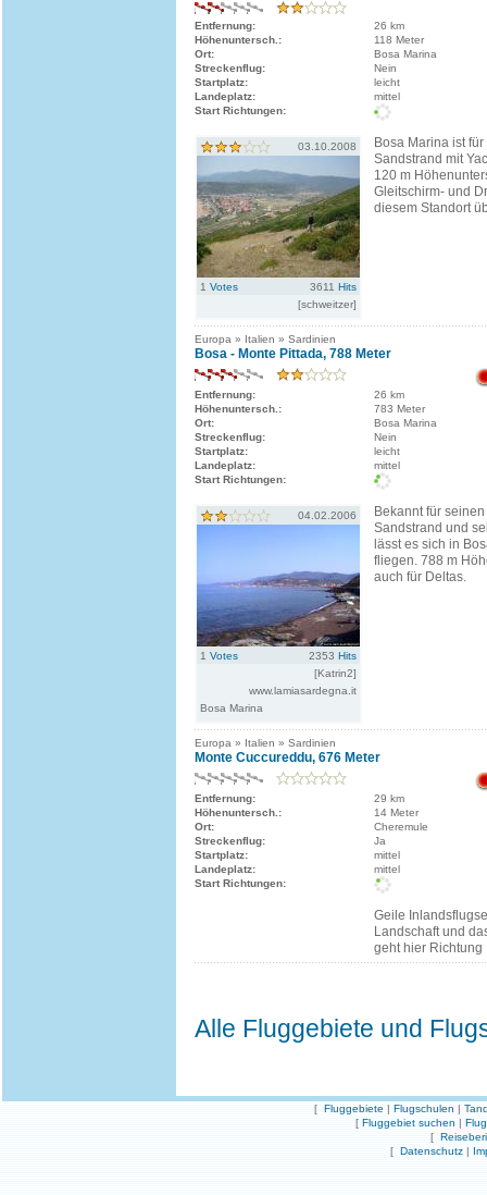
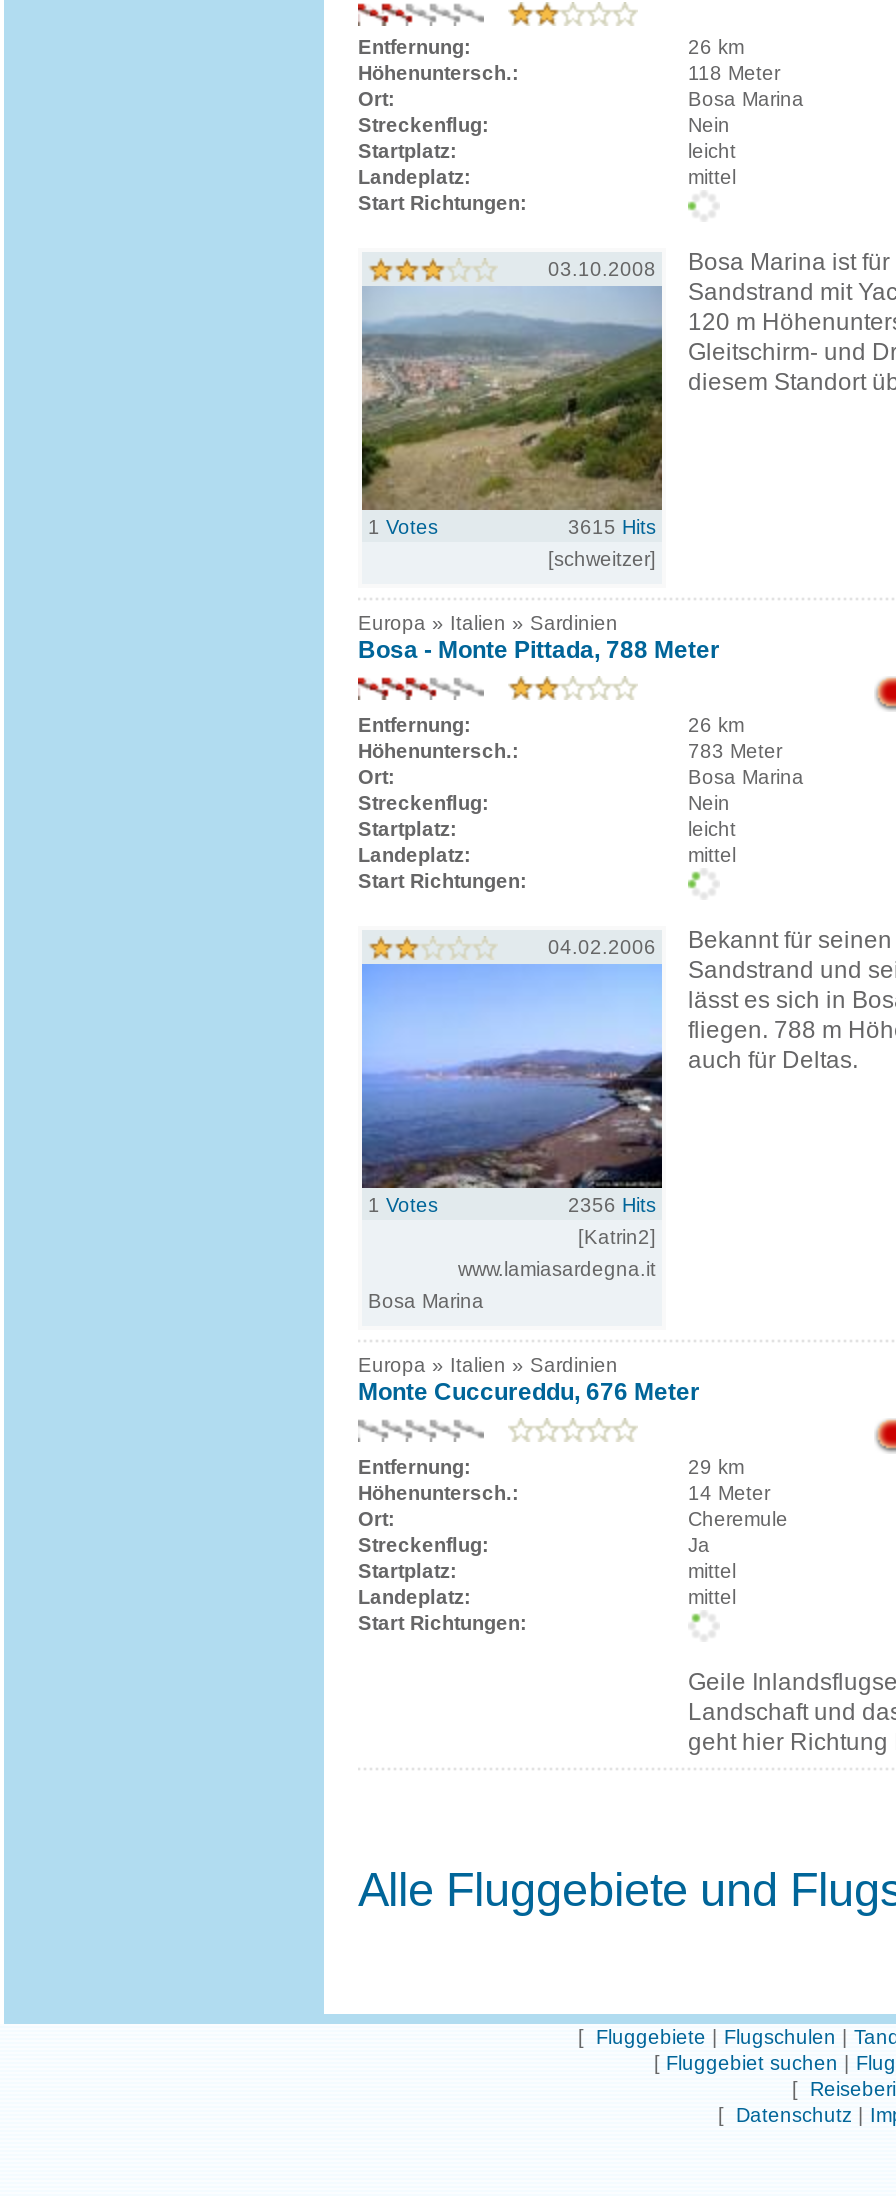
- 3611 Hits
+ 3615 Hits

- 2353 Hits
+ 2356 Hits
